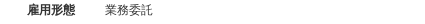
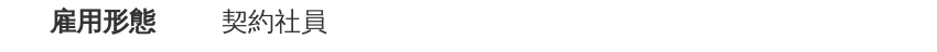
- 業務委託
+ 契約社員
